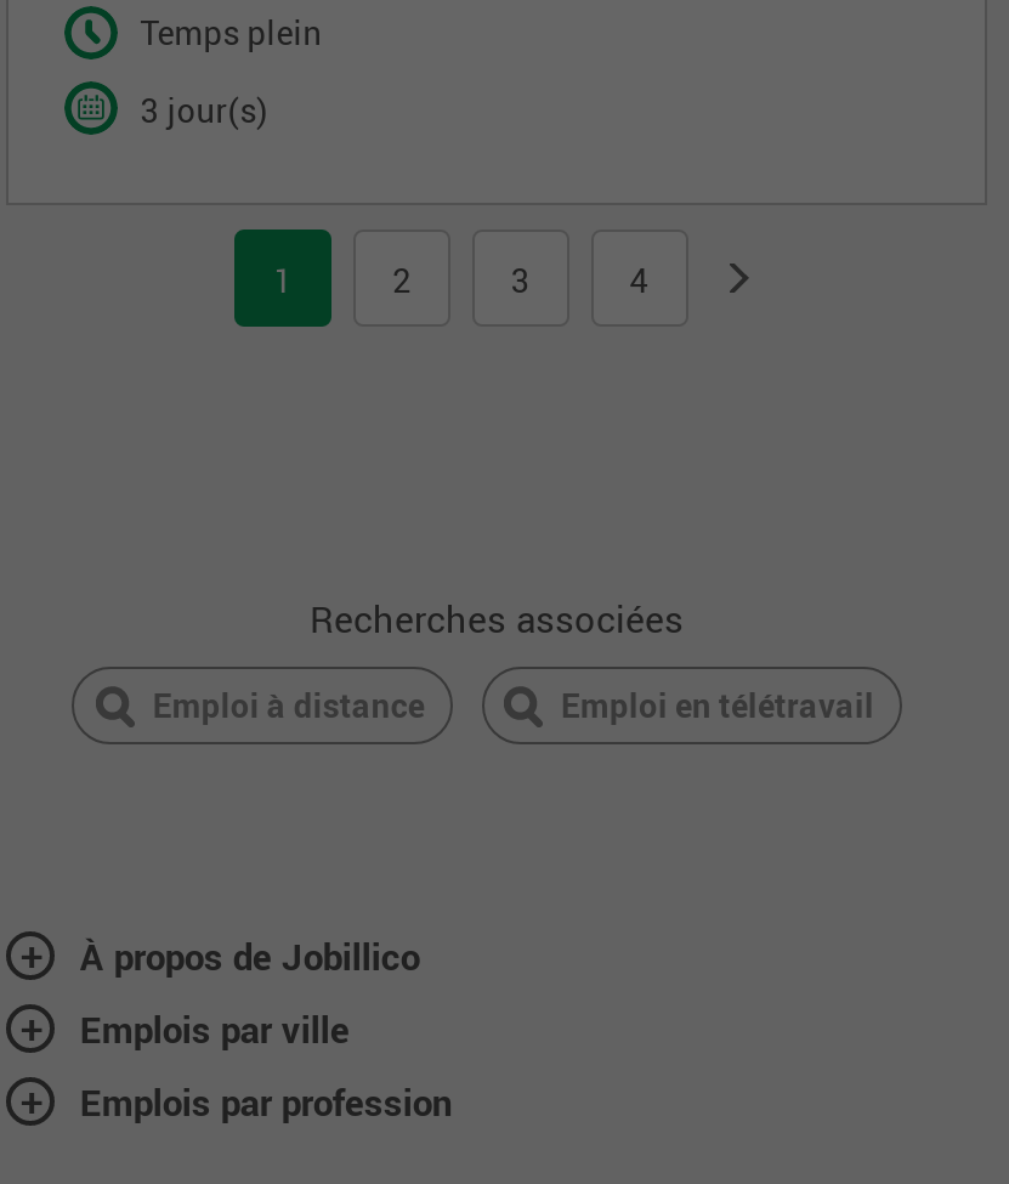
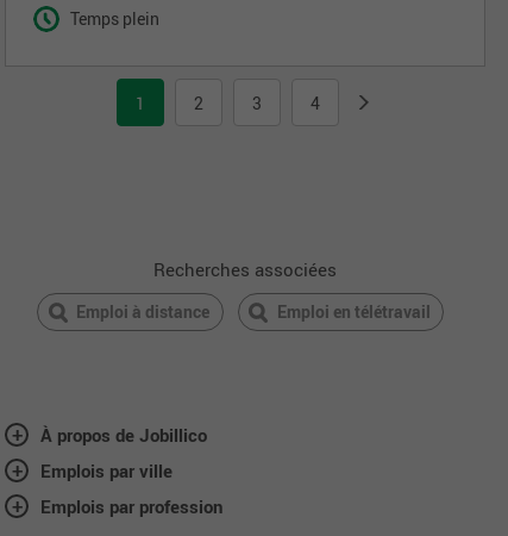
- 3 jour(s)
